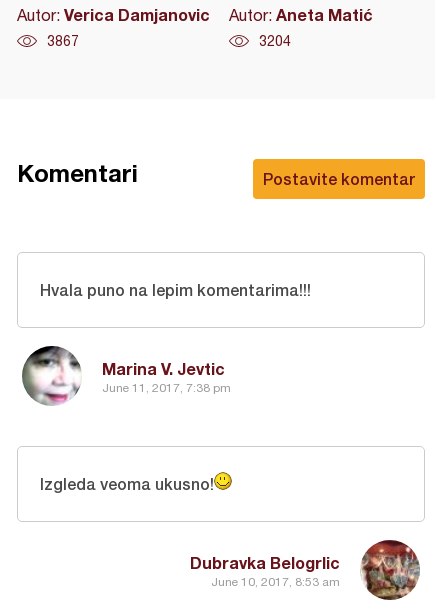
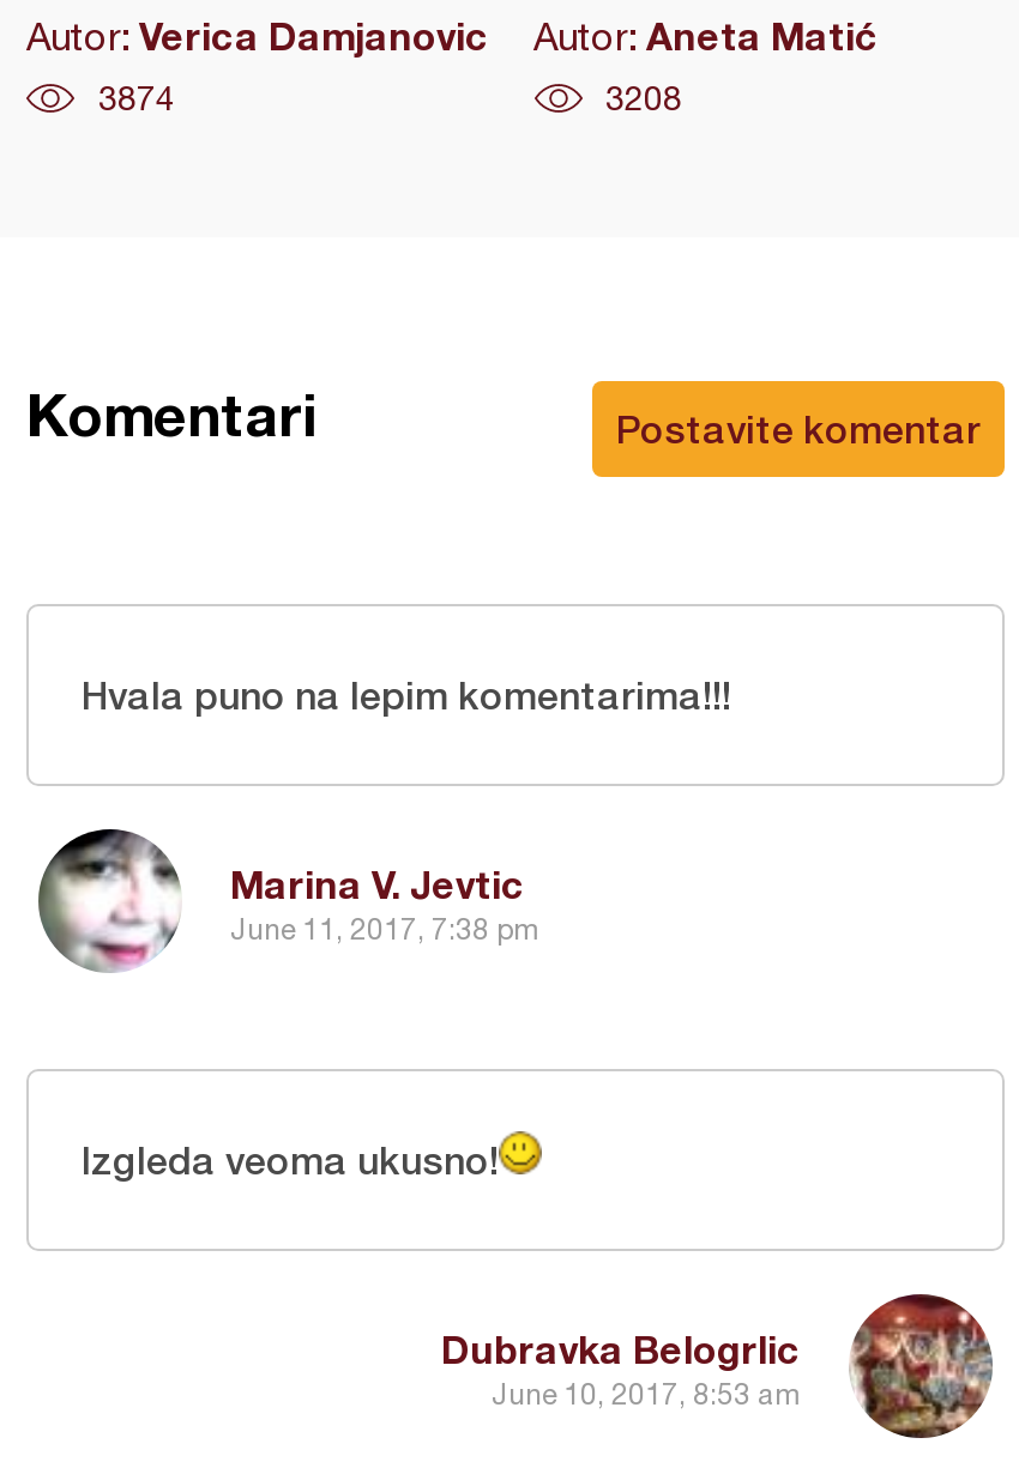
- 3867
+ 3874

- 3204
+ 3208
